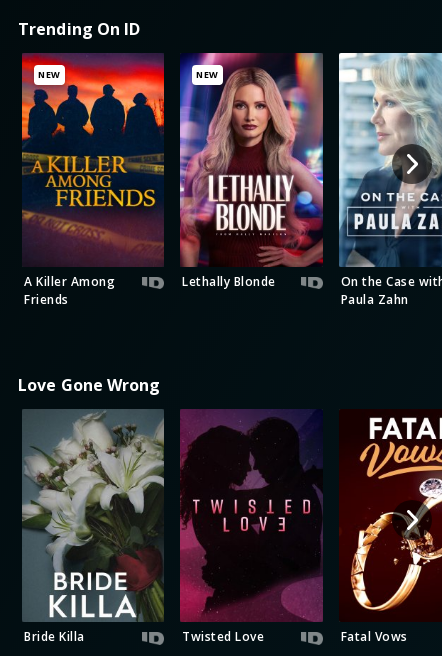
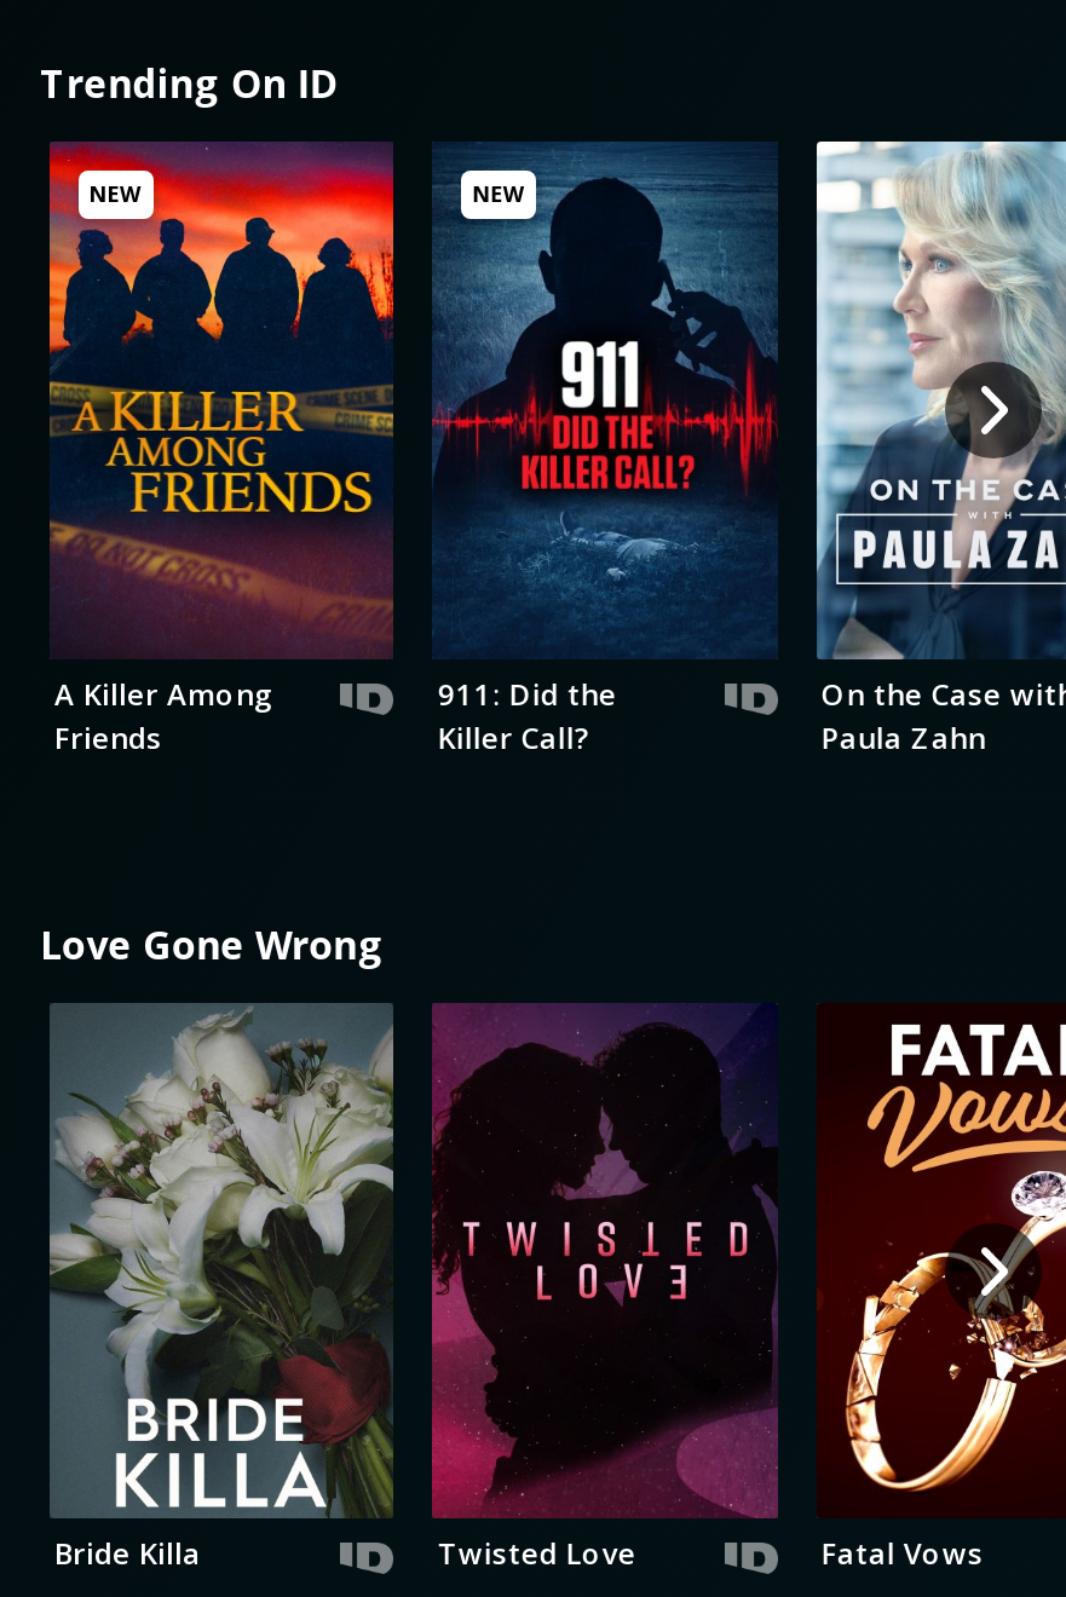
- [image]
- Lethally Blonde
+ [image]
+ 911: Did the
+ Killer Call?
